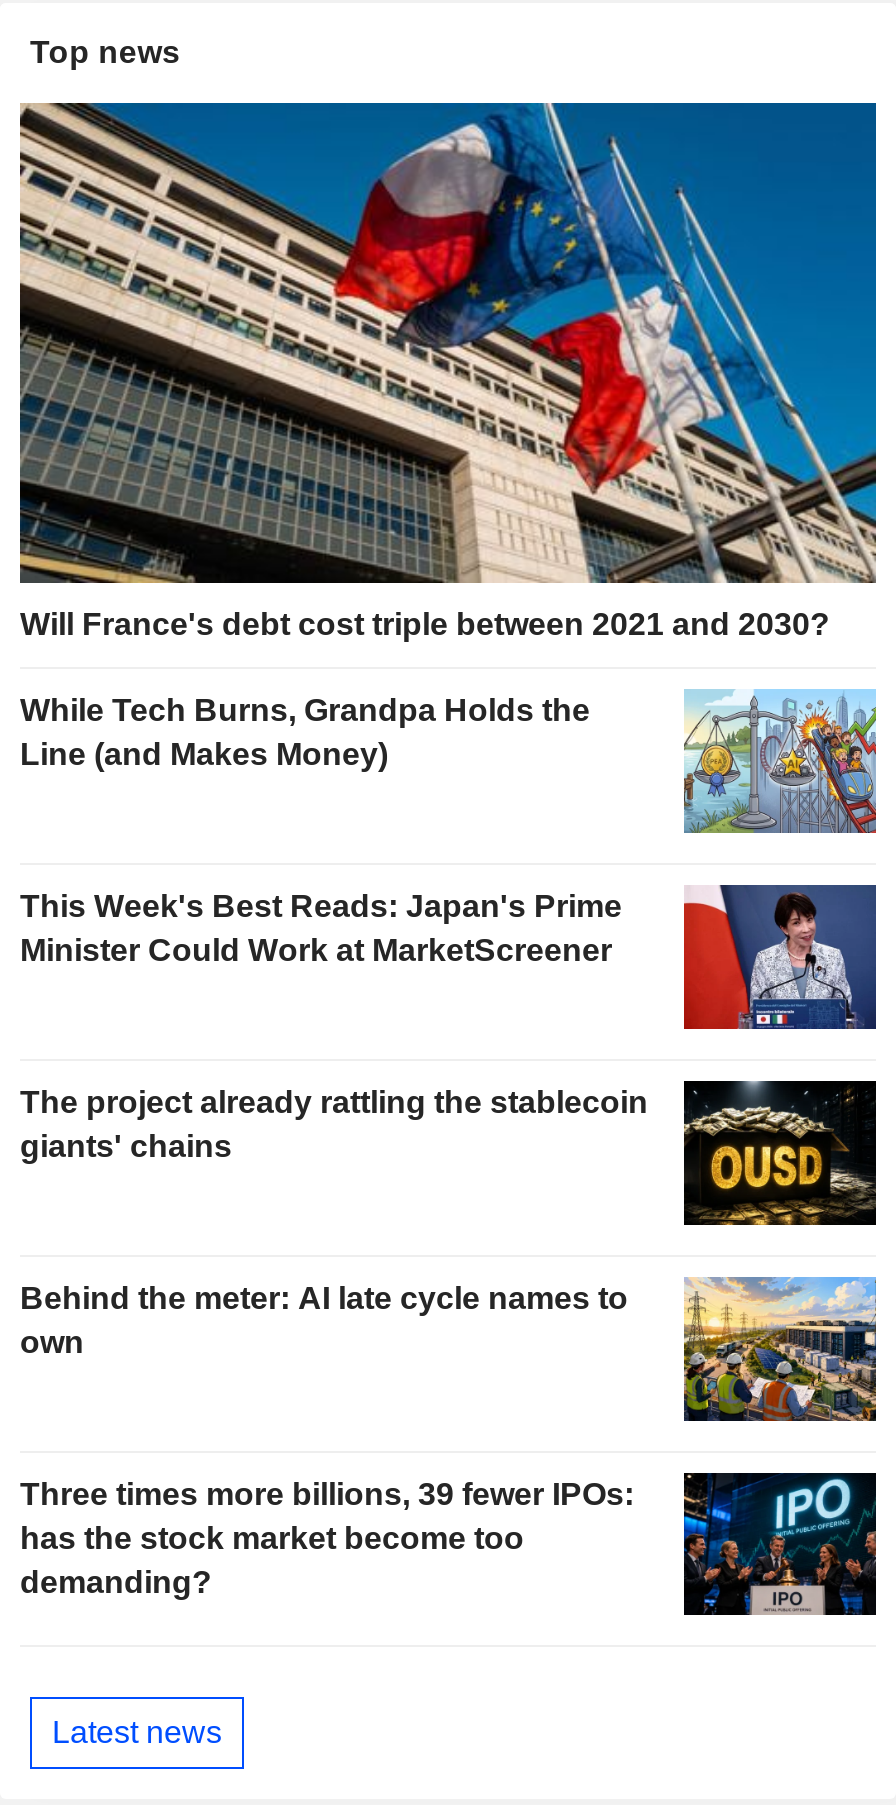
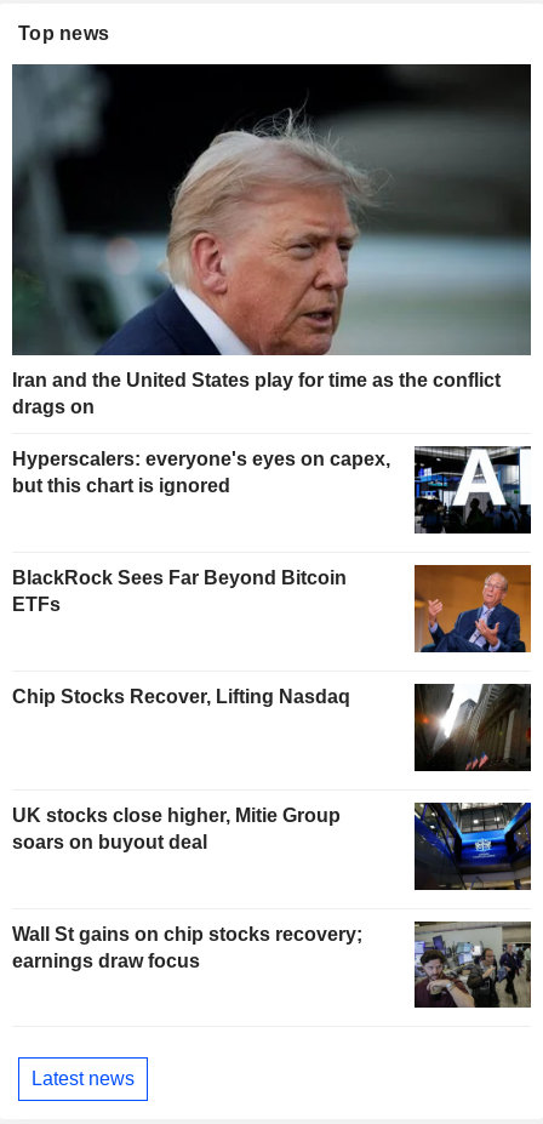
- [image]
- Will France's debt cost triple between 2021 and 2030?
+ [image]
+ Iran and the United States play for time as the conflict
+ drags on

- While Tech Burns, Grandpa Holds the
- Line (and Makes Money)
+ Hyperscalers: everyone's eyes on capex,
+ but this chart is ignored

- [image]
+ [image]

- This Week's Best Reads: Japan's Prime
- Minister Could Work at MarketScreener
+ BlackRock Sees Far Beyond Bitcoin
+ ETFs

- [image]
+ [image]

- The project already rattling the stablecoin
- giants' chains
+ Chip Stocks Recover, Lifting Nasdaq

- [image]
+ [image]

- Behind the meter: AI late cycle names to
- own
+ UK stocks close higher, Mitie Group
+ soars on buyout deal

- [image]
+ [image]

- Three times more billions, 39 fewer IPOs:
- has the stock market become too
- demanding?
+ Wall St gains on chip stocks recovery;
+ earnings draw focus

- [image]
+ [image]
